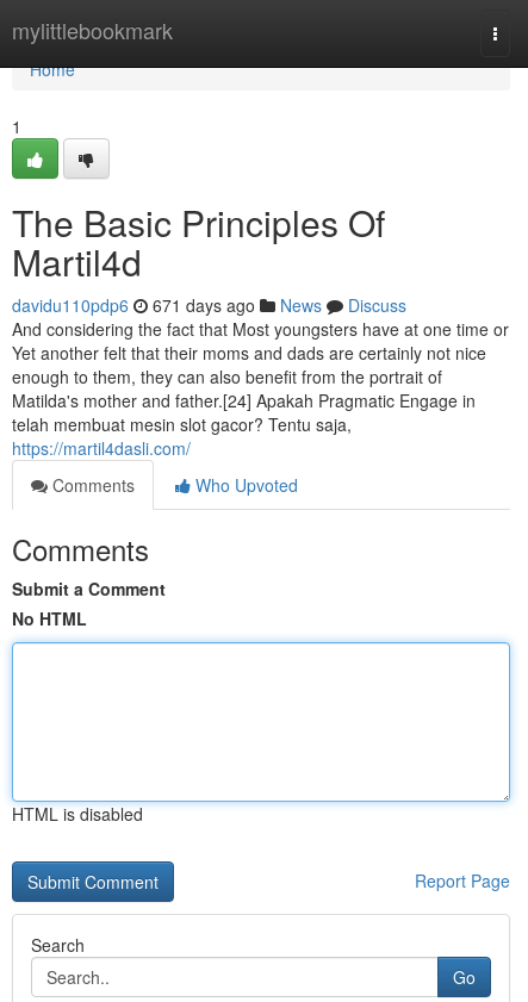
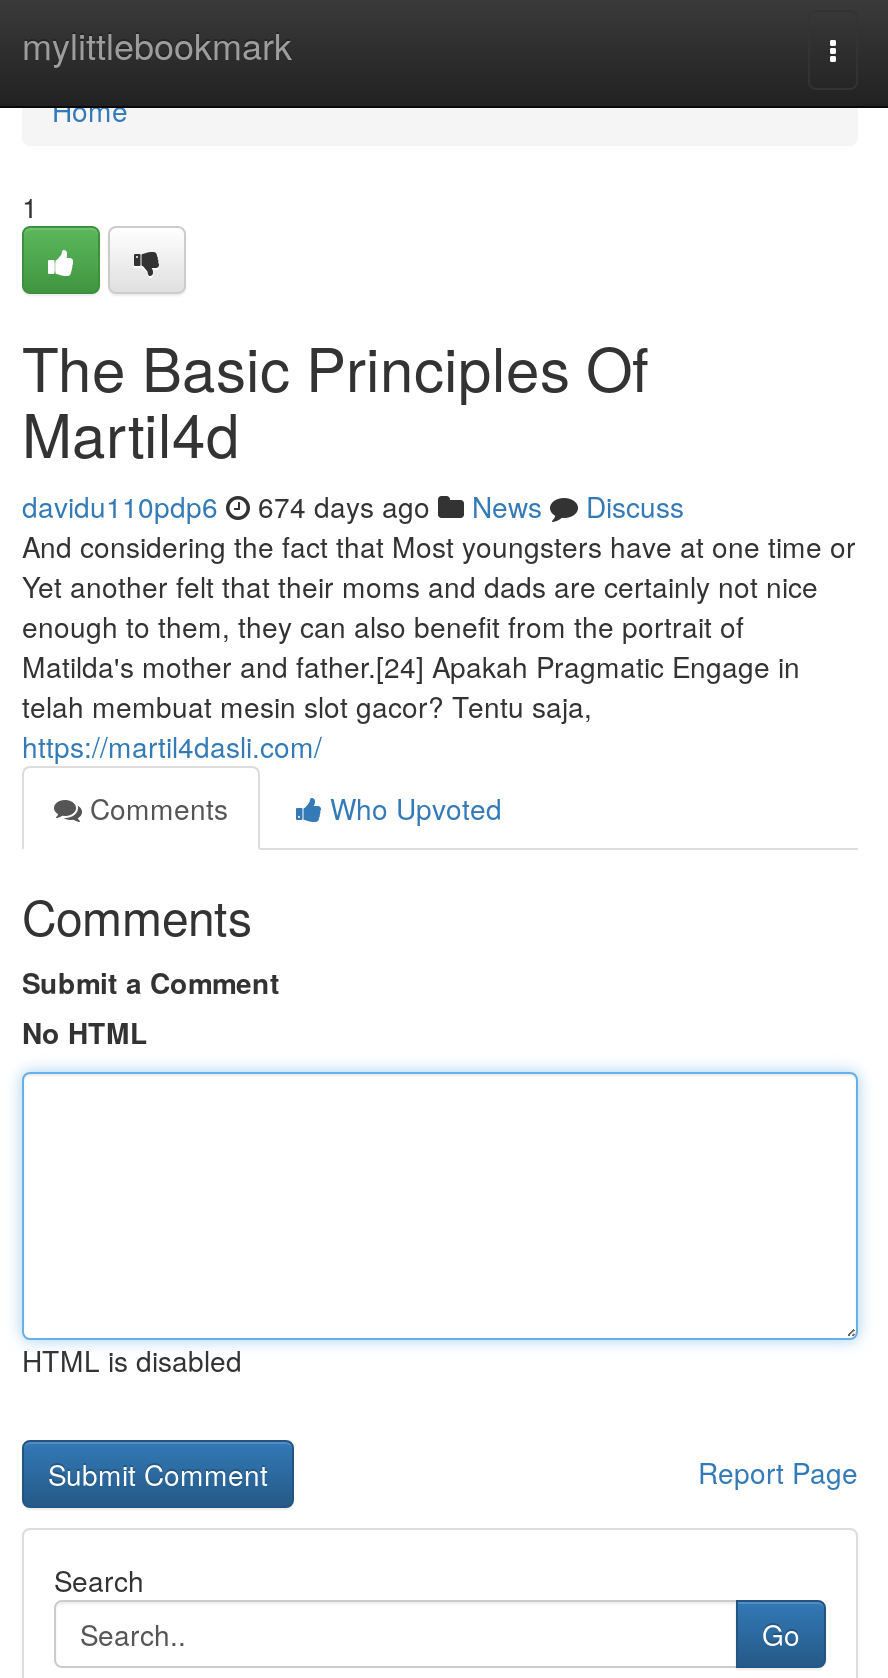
- davidu110pdp6 671 days ago News Discuss
+ davidu110pdp6 674 days ago News Discuss
